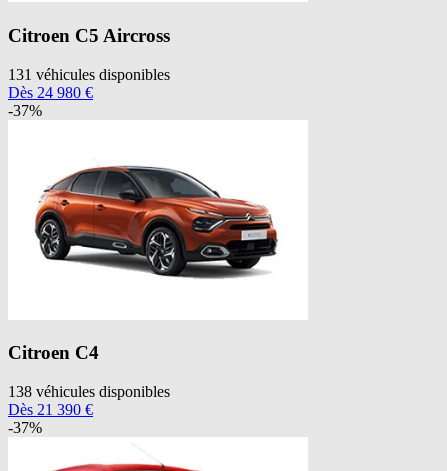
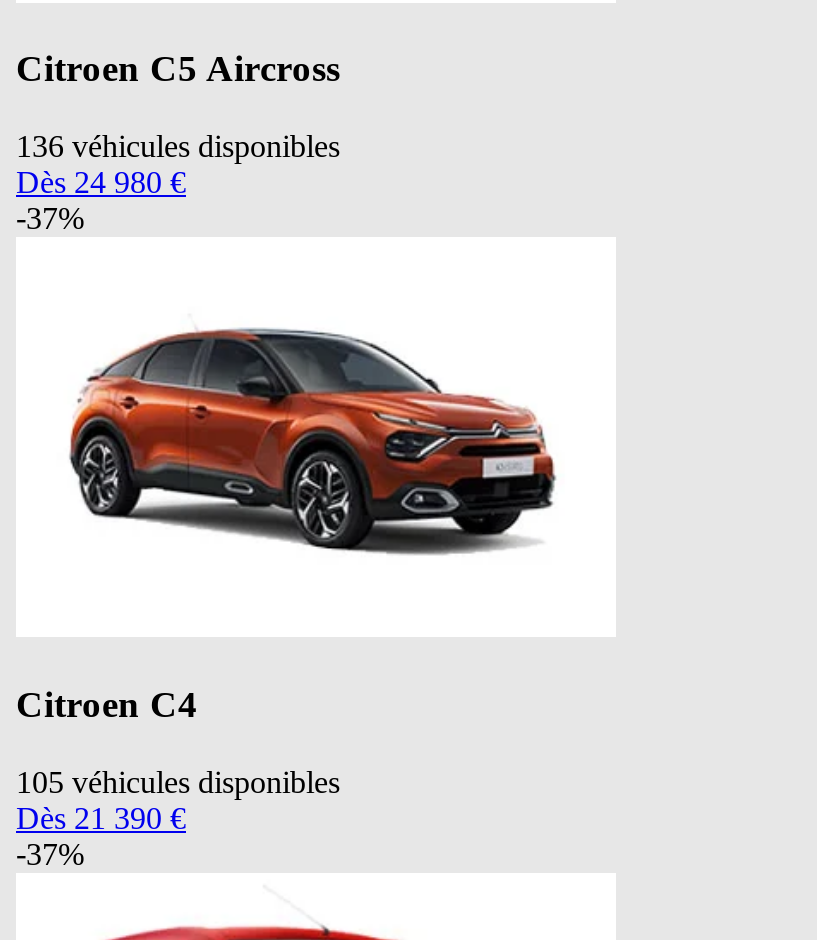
- 131 véhicules disponibles
+ 136 véhicules disponibles

- 138 véhicules disponibles
+ 105 véhicules disponibles
